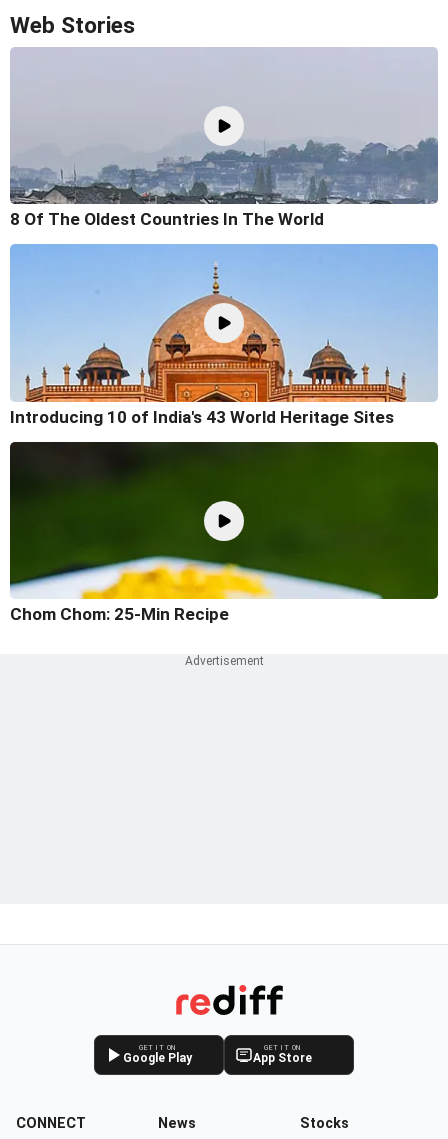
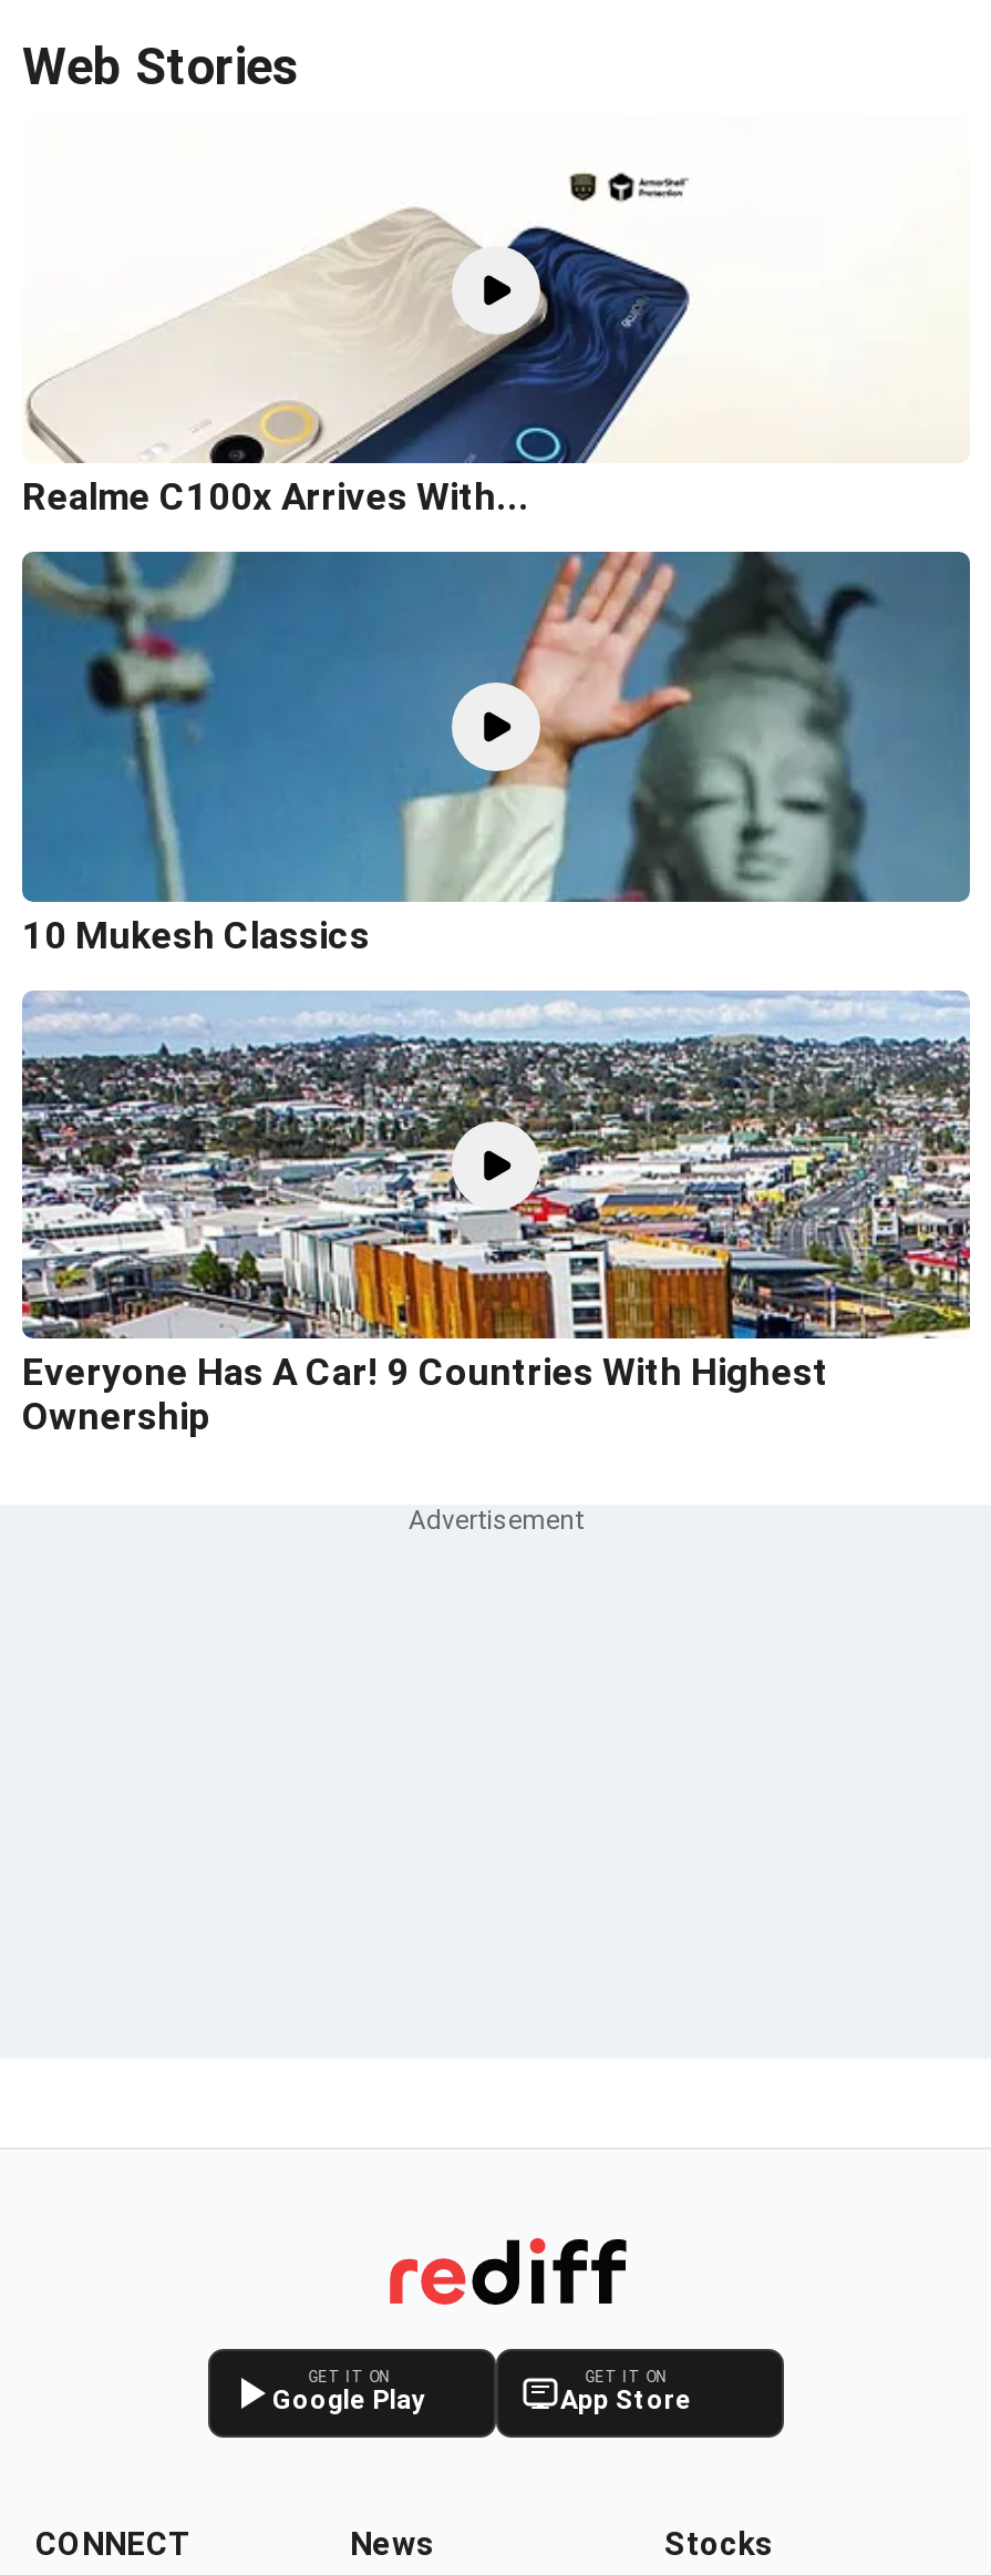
- [image]
- 8 Of The Oldest Countries In The World
+ [image]
+ Realme C100x Arrives With...

- [image]
- Introducing 10 of India's 43 World Heritage Sites
+ [image]
+ 10 Mukesh Classics

- [image]
- Chom Chom: 25-Min Recipe
+ [image]
+ Everyone Has A Car! 9 Countries With Highest
+ Ownership
